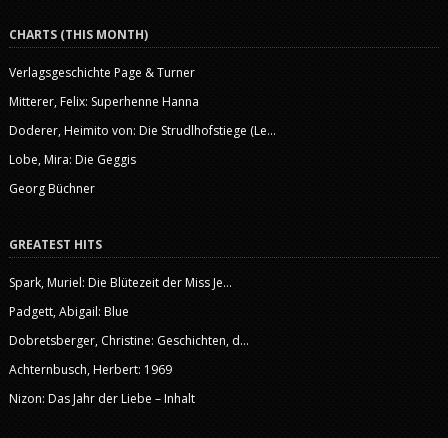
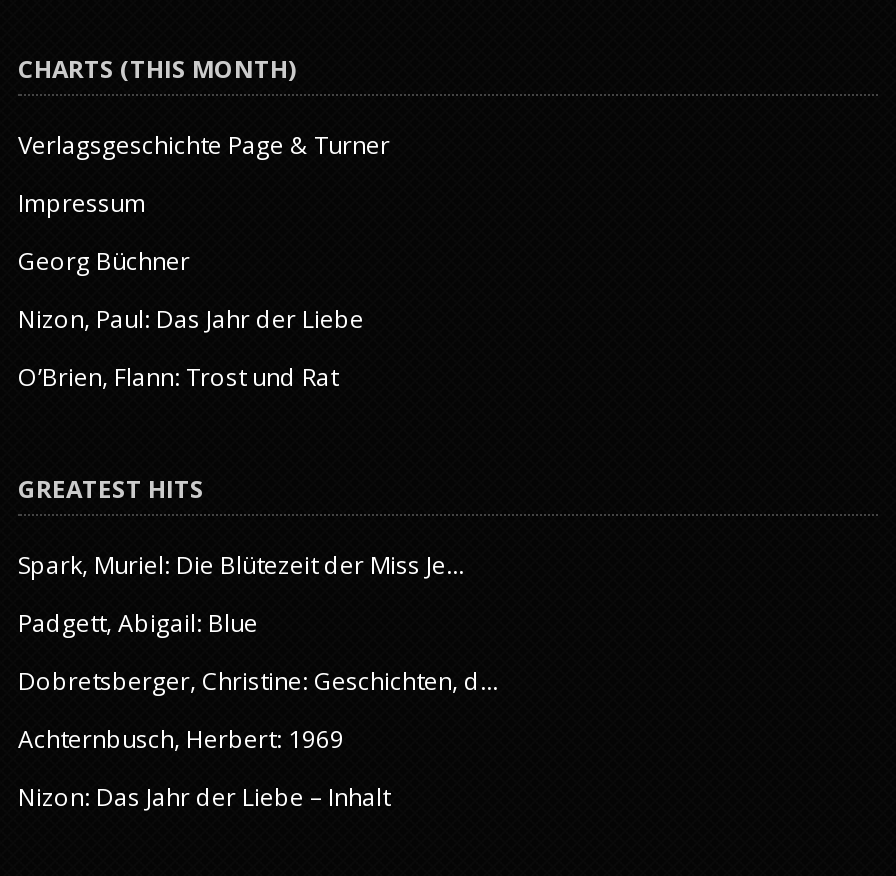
- Mitterer, Felix: Superhenne Hanna
- Doderer, Heimito von: Die Strudlhofstiege (Le...
- Lobe, Mira: Die Geggis
+ Impressum

moved up: Georg Büchner

+ Nizon, Paul: Das Jahr der Liebe
+ O’Brien, Flann: Trost und Rat
